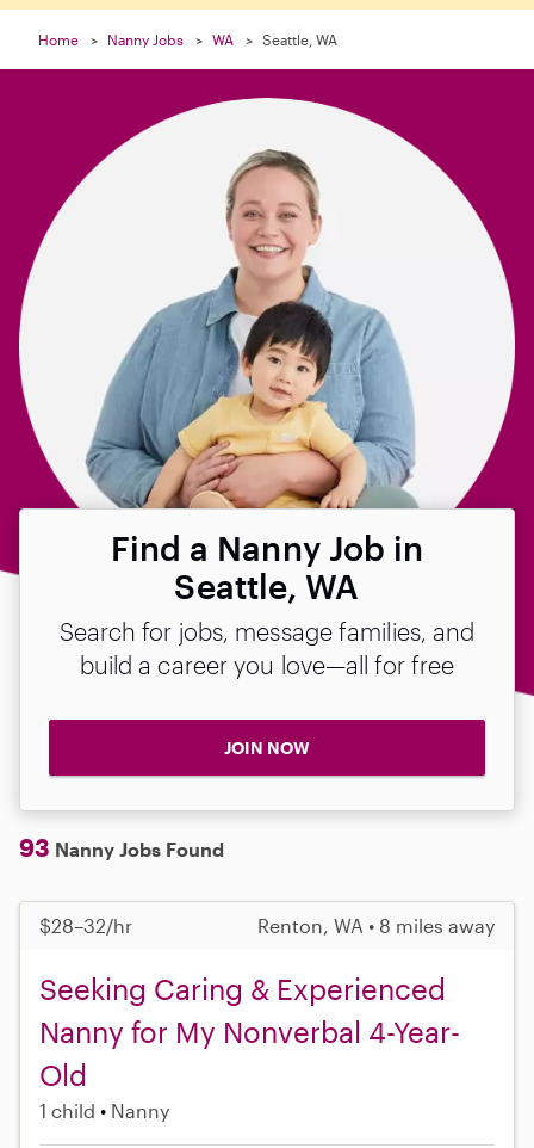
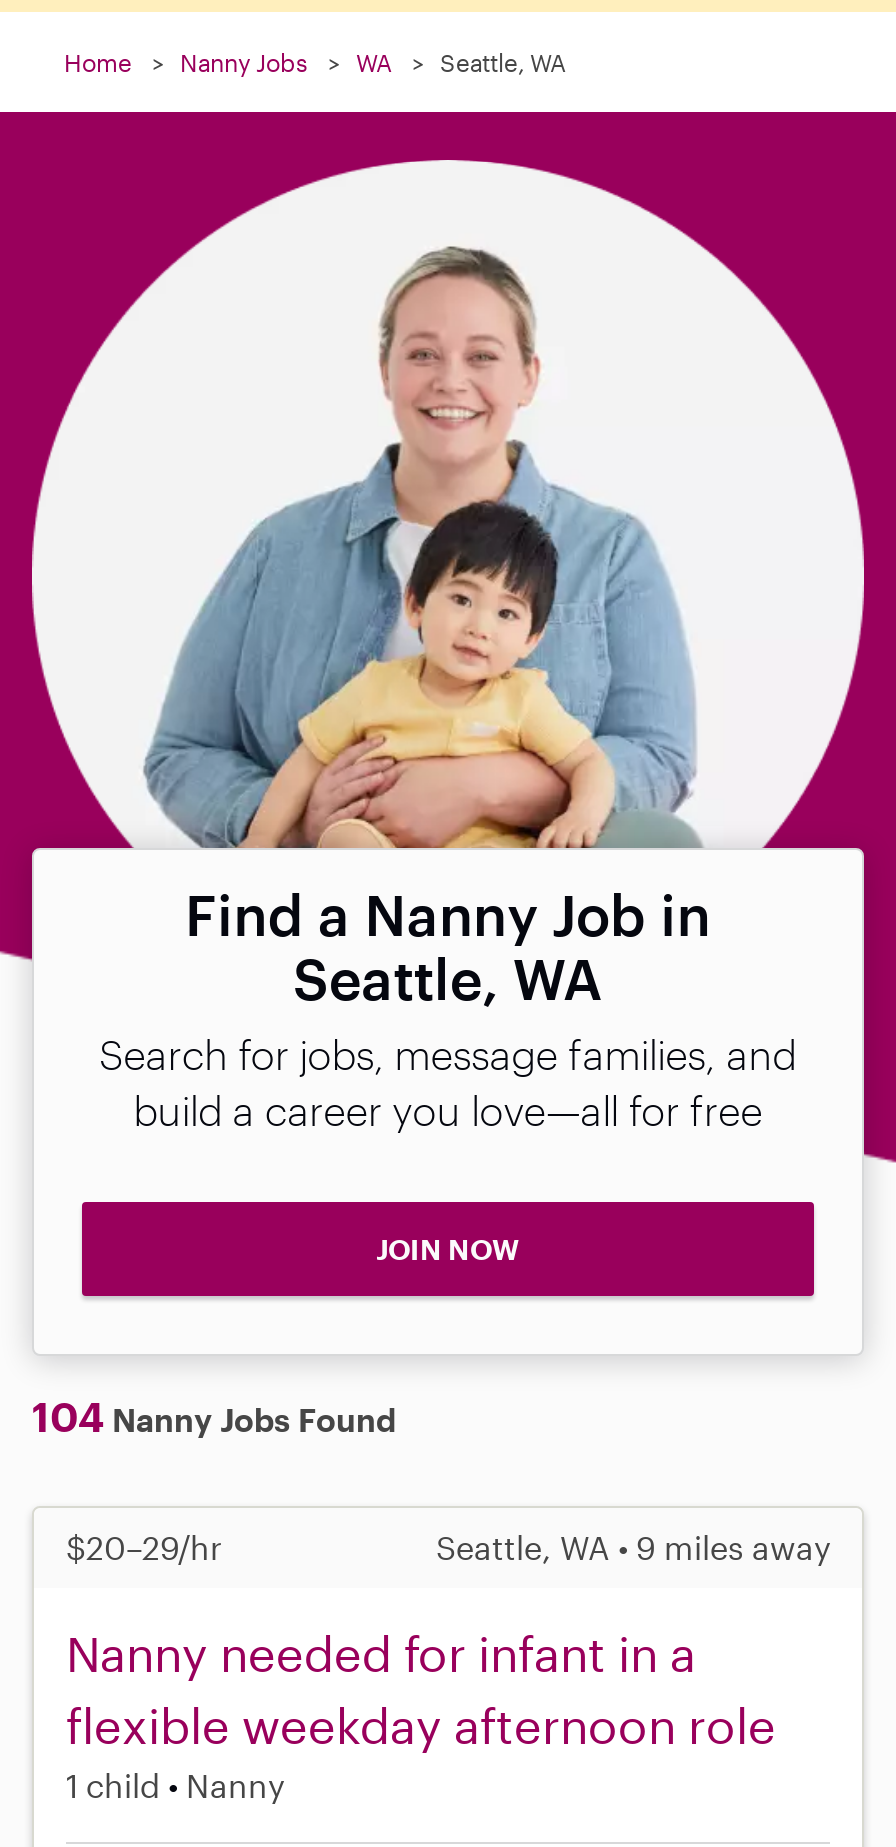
- 93 Nanny Jobs Found
+ 104 Nanny Jobs Found

- $28–32/hr
- Renton, WA • 8 miles away
+ $20–29/hr
+ Seattle, WA • 9 miles away

- Seeking Caring & Experienced
- Nanny for My Nonverbal 4-Year-
- Old
+ Nanny needed for infant in a
+ flexible weekday afternoon role
